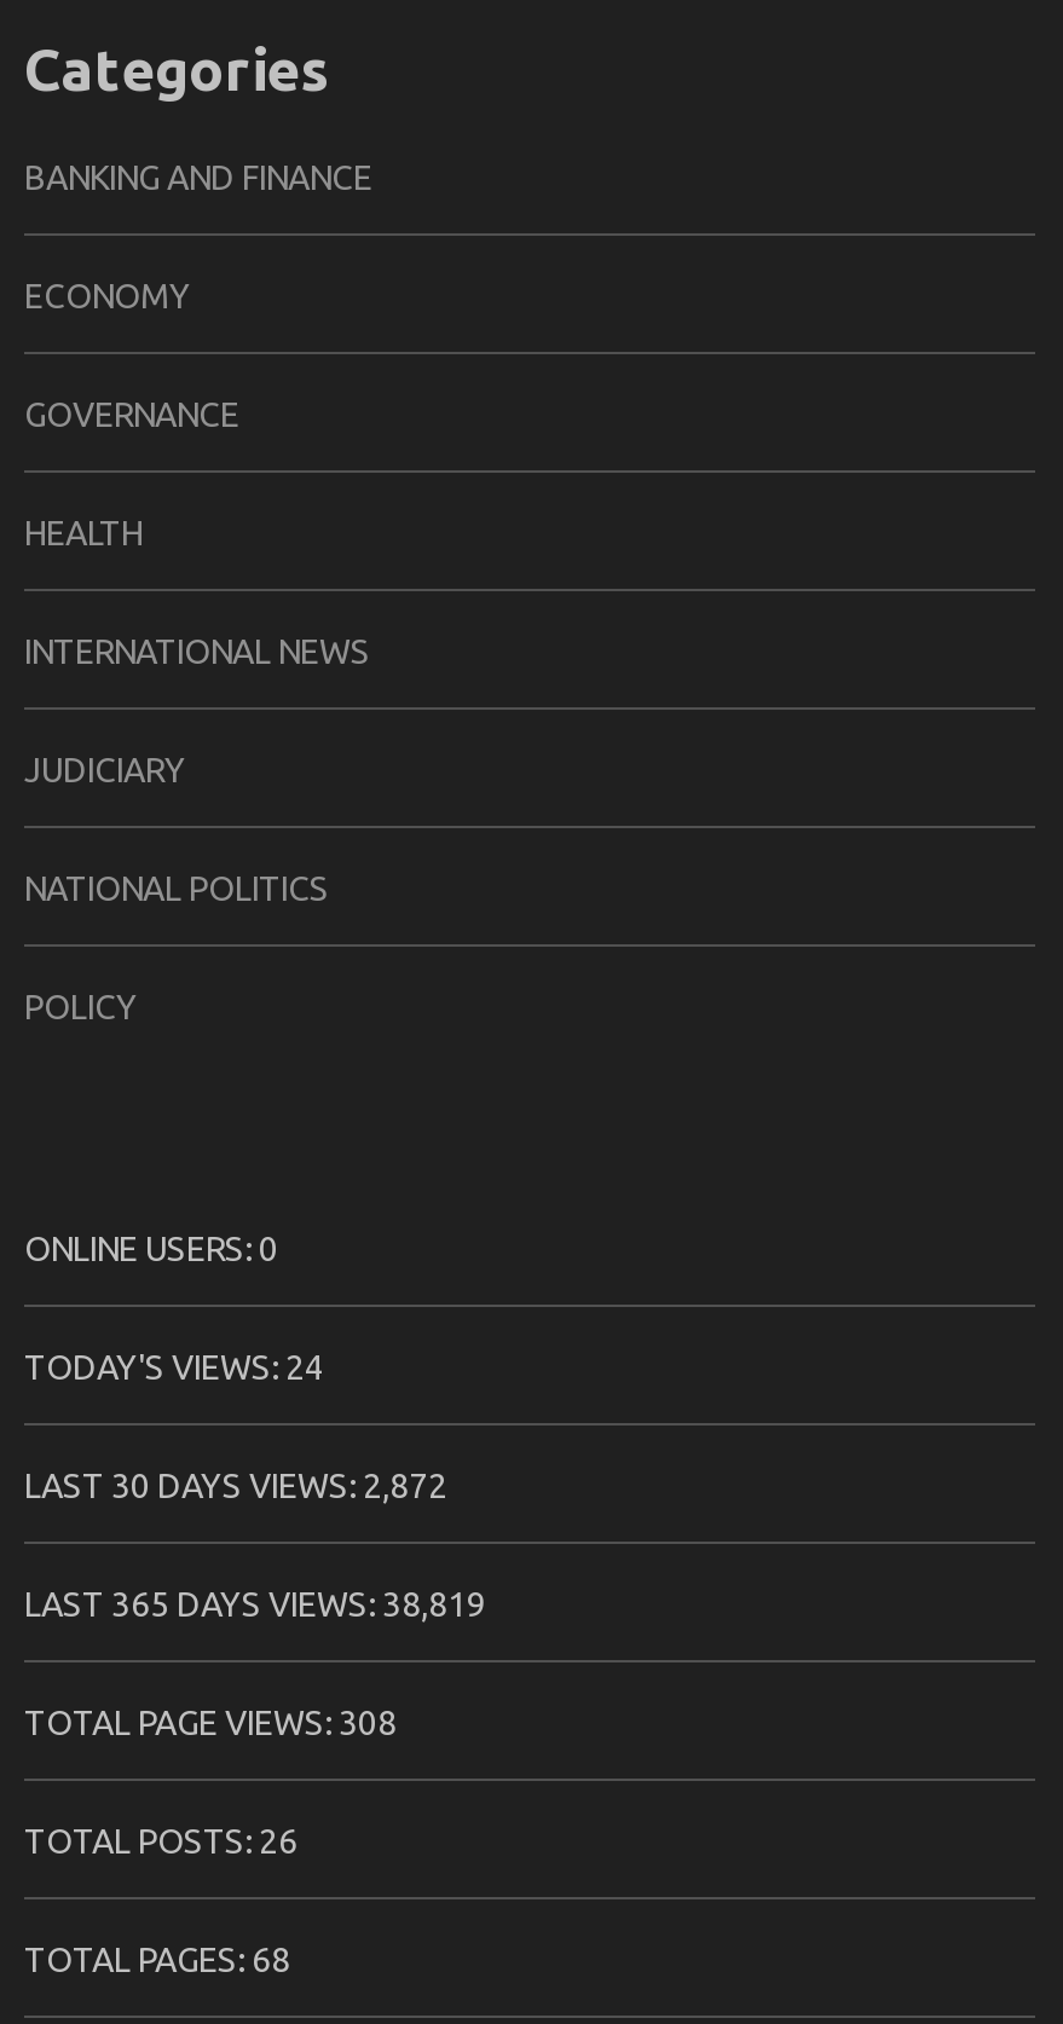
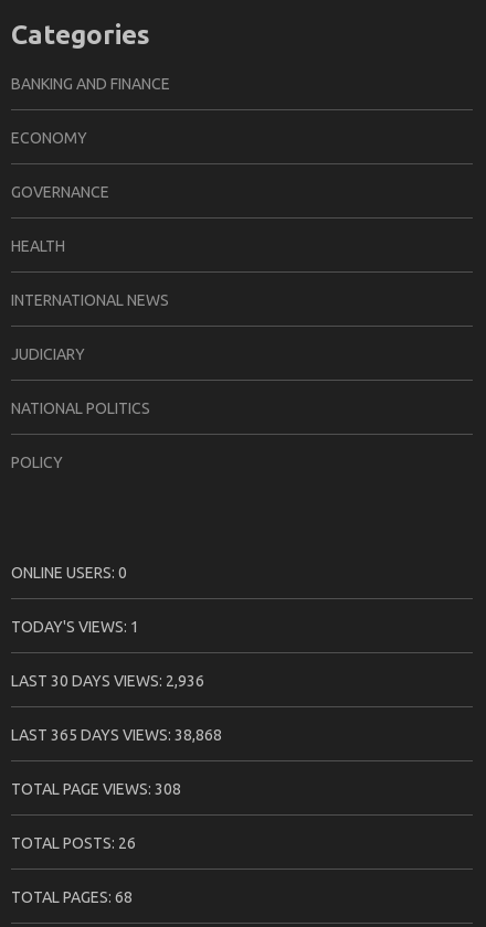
- TODAY'S VIEWS: 24
+ TODAY'S VIEWS: 1

- LAST 30 DAYS VIEWS: 2,872
+ LAST 30 DAYS VIEWS: 2,936

- LAST 365 DAYS VIEWS: 38,819
+ LAST 365 DAYS VIEWS: 38,868
